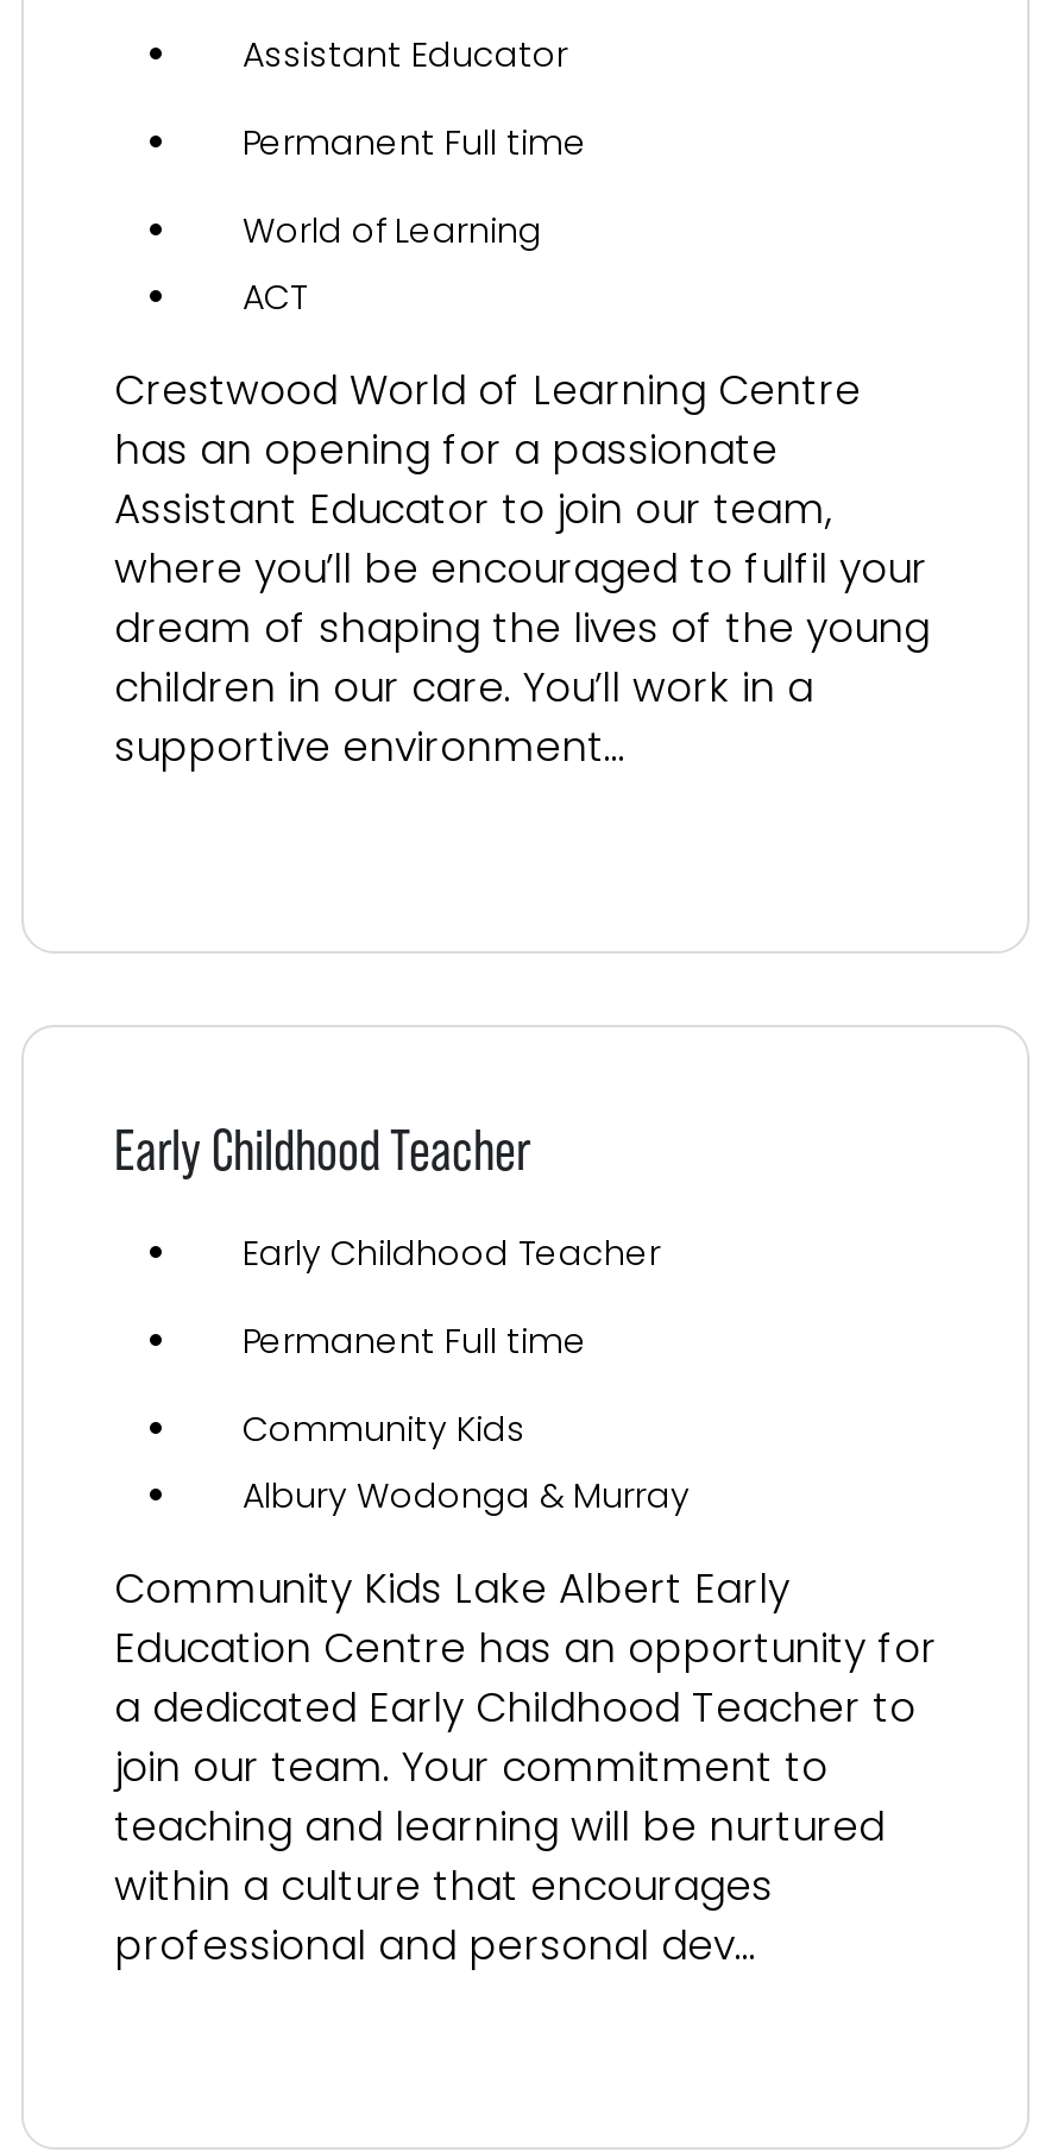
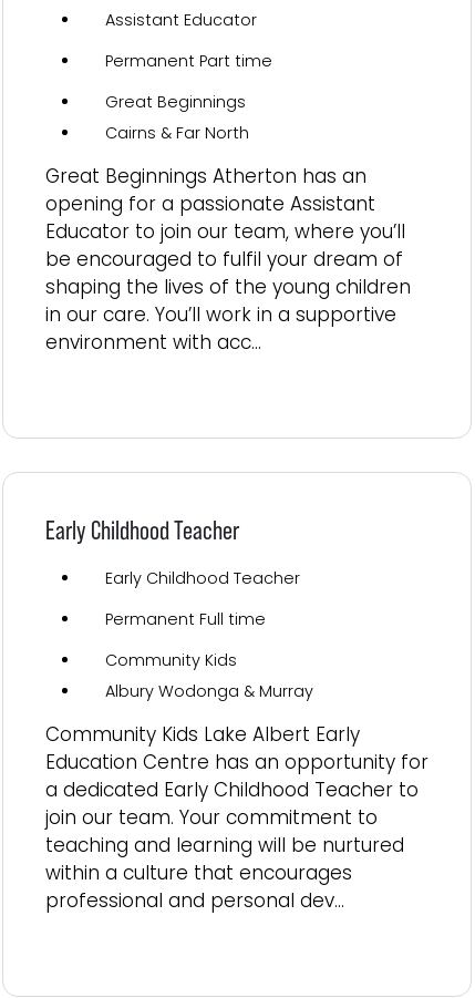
- Permanent Full time
+ Permanent Part time

- World of Learning
- ACT
+ Great Beginnings
+ Cairns & Far North

- Crestwood World of Learning Centre
- has an opening for a passionate
- Assistant Educator to join our team,
- where you’ll be encouraged to fulfil your
- dream of shaping the lives of the young
- children in our care. You’ll work in a
- supportive environment...
+ Great Beginnings Atherton has an
+ opening for a passionate Assistant
+ Educator to join our team, where you’ll
+ be encouraged to fulfil your dream of
+ shaping the lives of the young children
+ in our care. You’ll work in a supportive
+ environment with acc...
